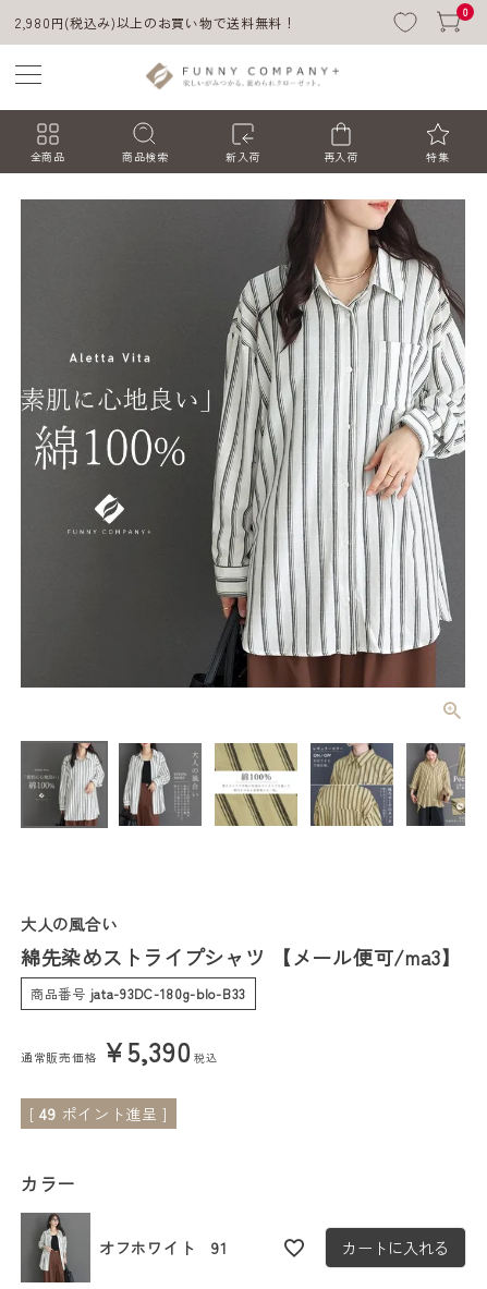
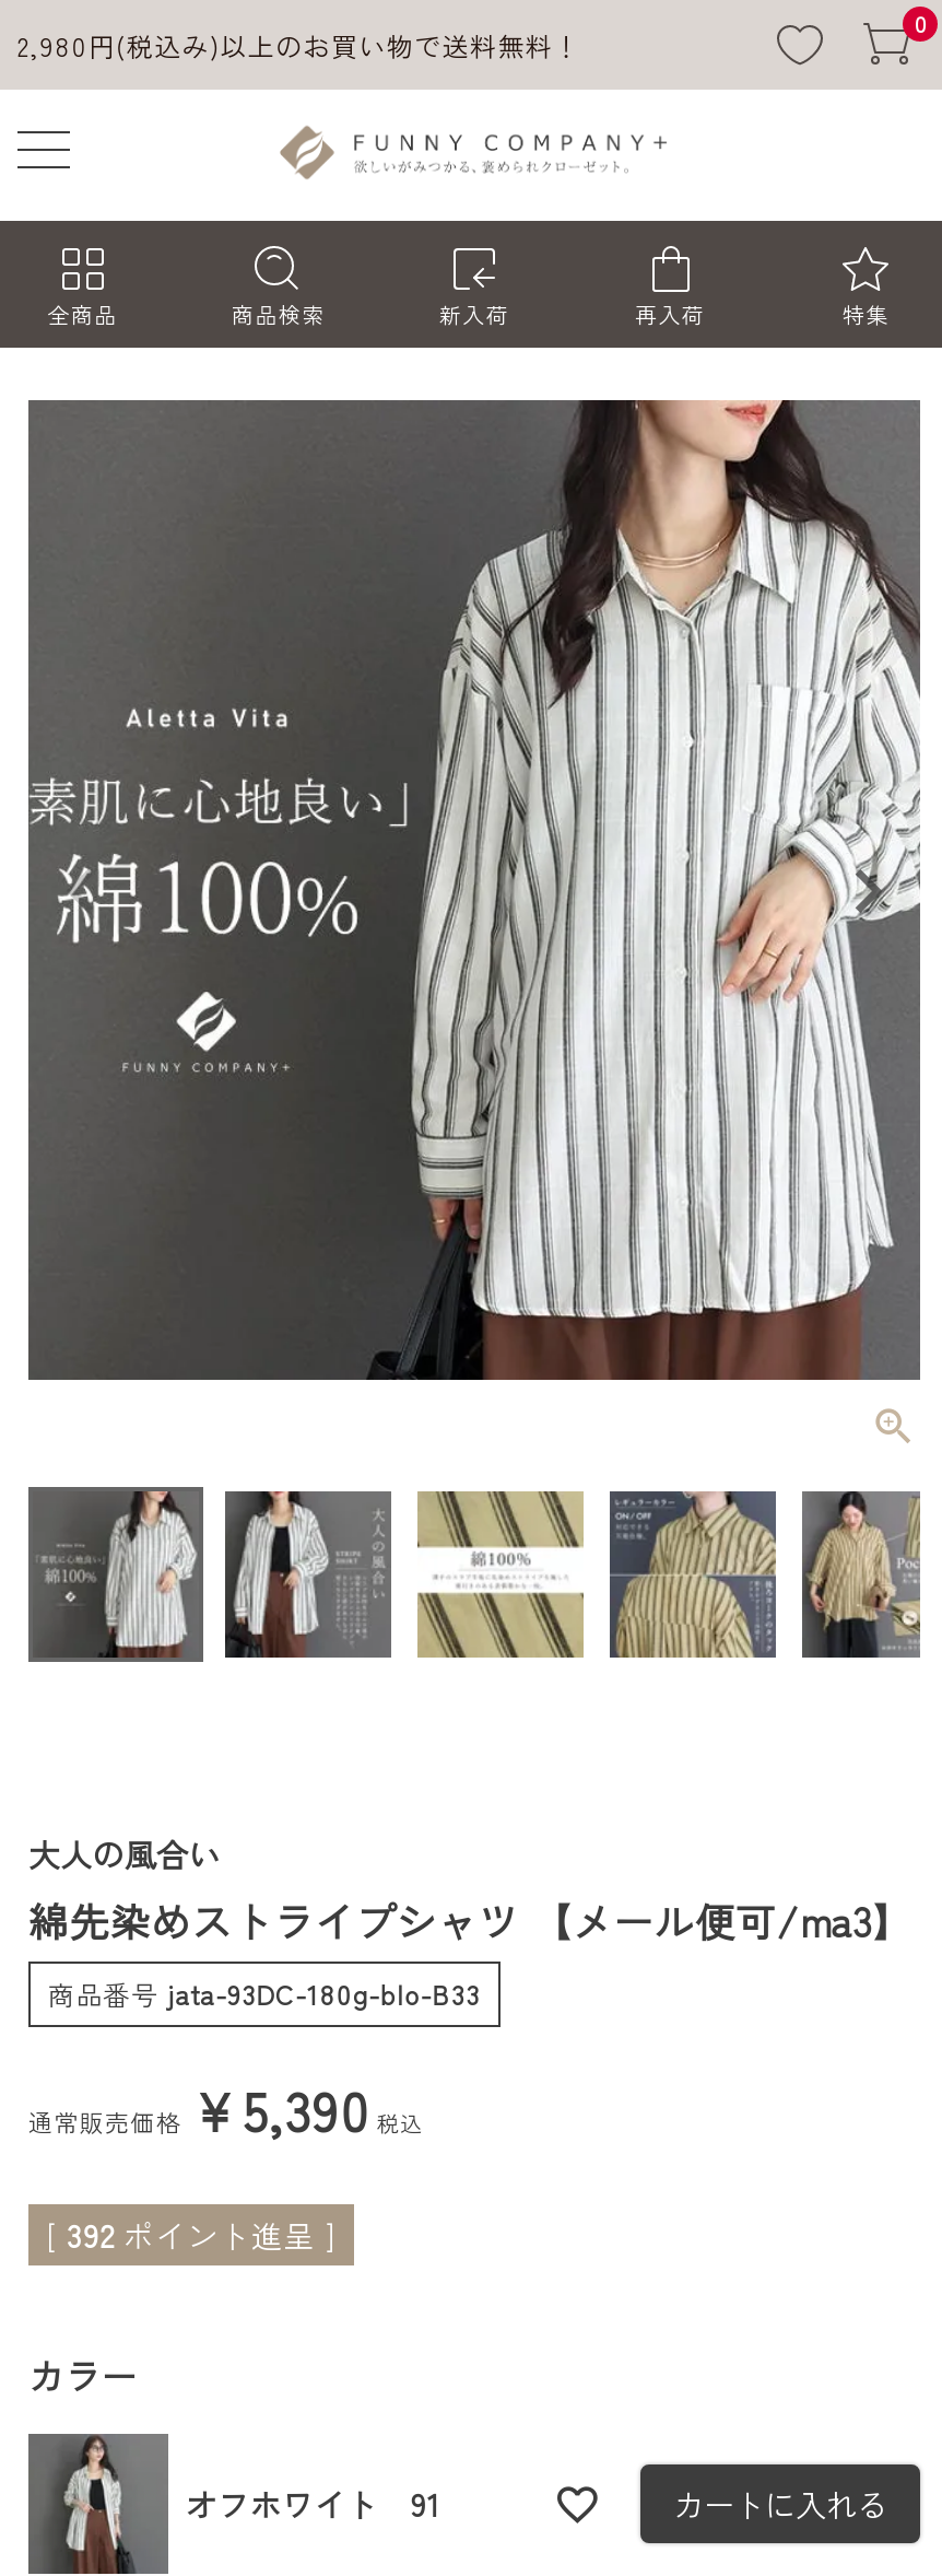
- [ 49 ポイント進呈 ]
+ [ 392 ポイント進呈 ]
